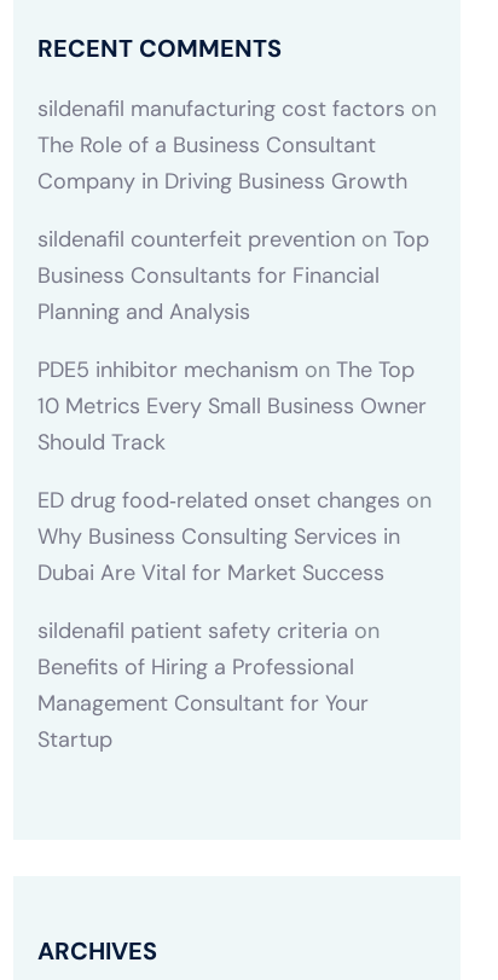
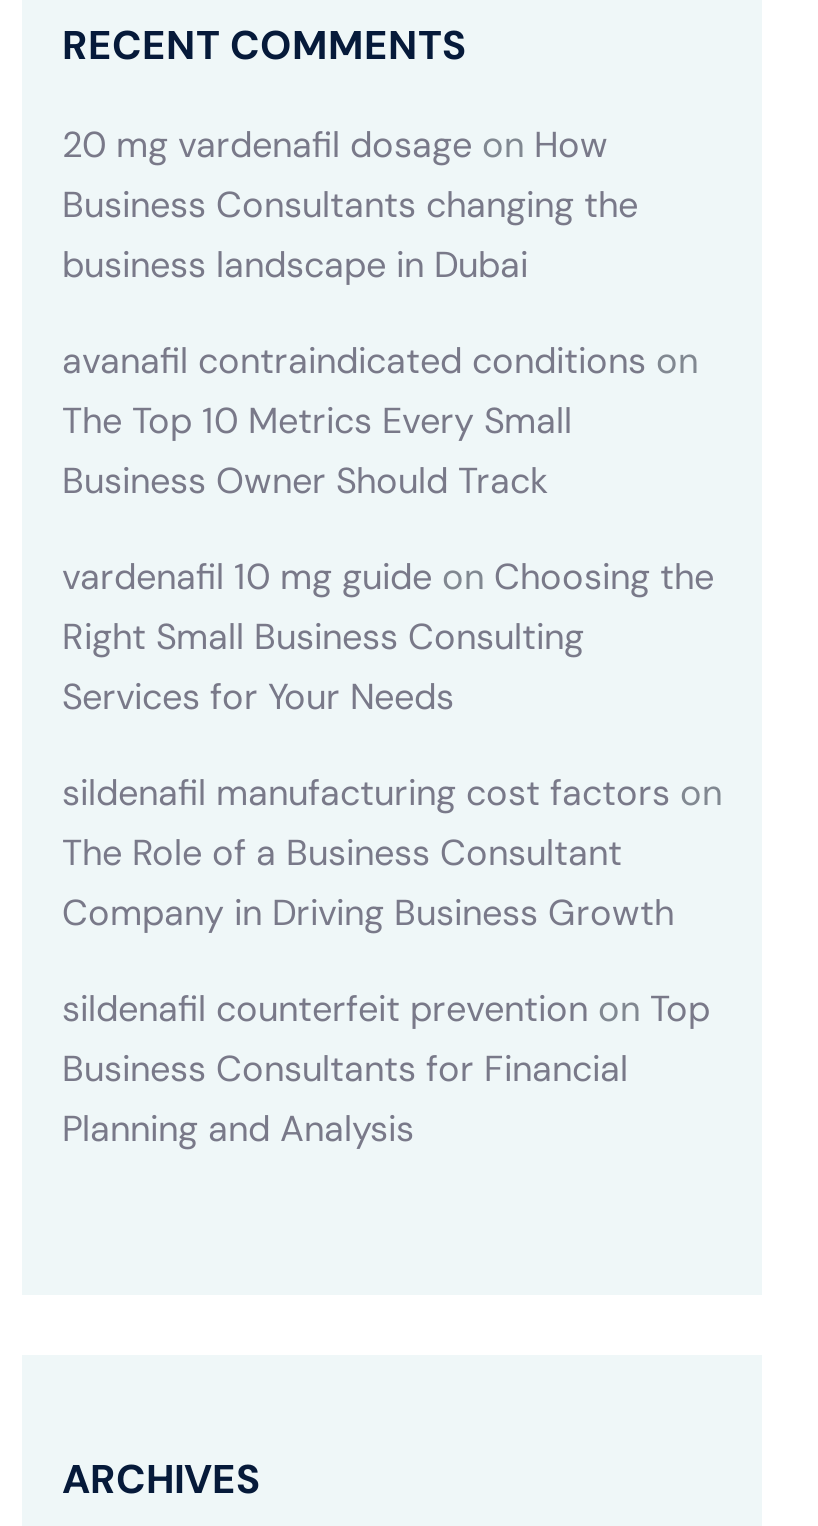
+ 20 mg vardenafil dosage on How
+ Business Consultants changing the
+ business landscape in Dubai
+ avanafil contraindicated conditions on
+ The Top 10 Metrics Every Small
+ Business Owner Should Track
+ vardenafil 10 mg guide on Choosing the
+ Right Small Business Consulting
+ Services for Your Needs

moved down: sildenafil manufacturing cost factors on | The Role of a Business Consultant | Company in Driving Business Growth | sildenafil counterfeit prevention on Top | Business Consultants for Financial | Planning and Analysis

- PDE5 inhibitor mechanism on The Top
- 10 Metrics Every Small Business Owner
- Should Track
- ED drug food‑related onset changes on
- Why Business Consulting Services in
- Dubai Are Vital for Market Success
- sildenafil patient safety criteria on
- Benefits of Hiring a Professional
- Management Consultant for Your
- Startup
